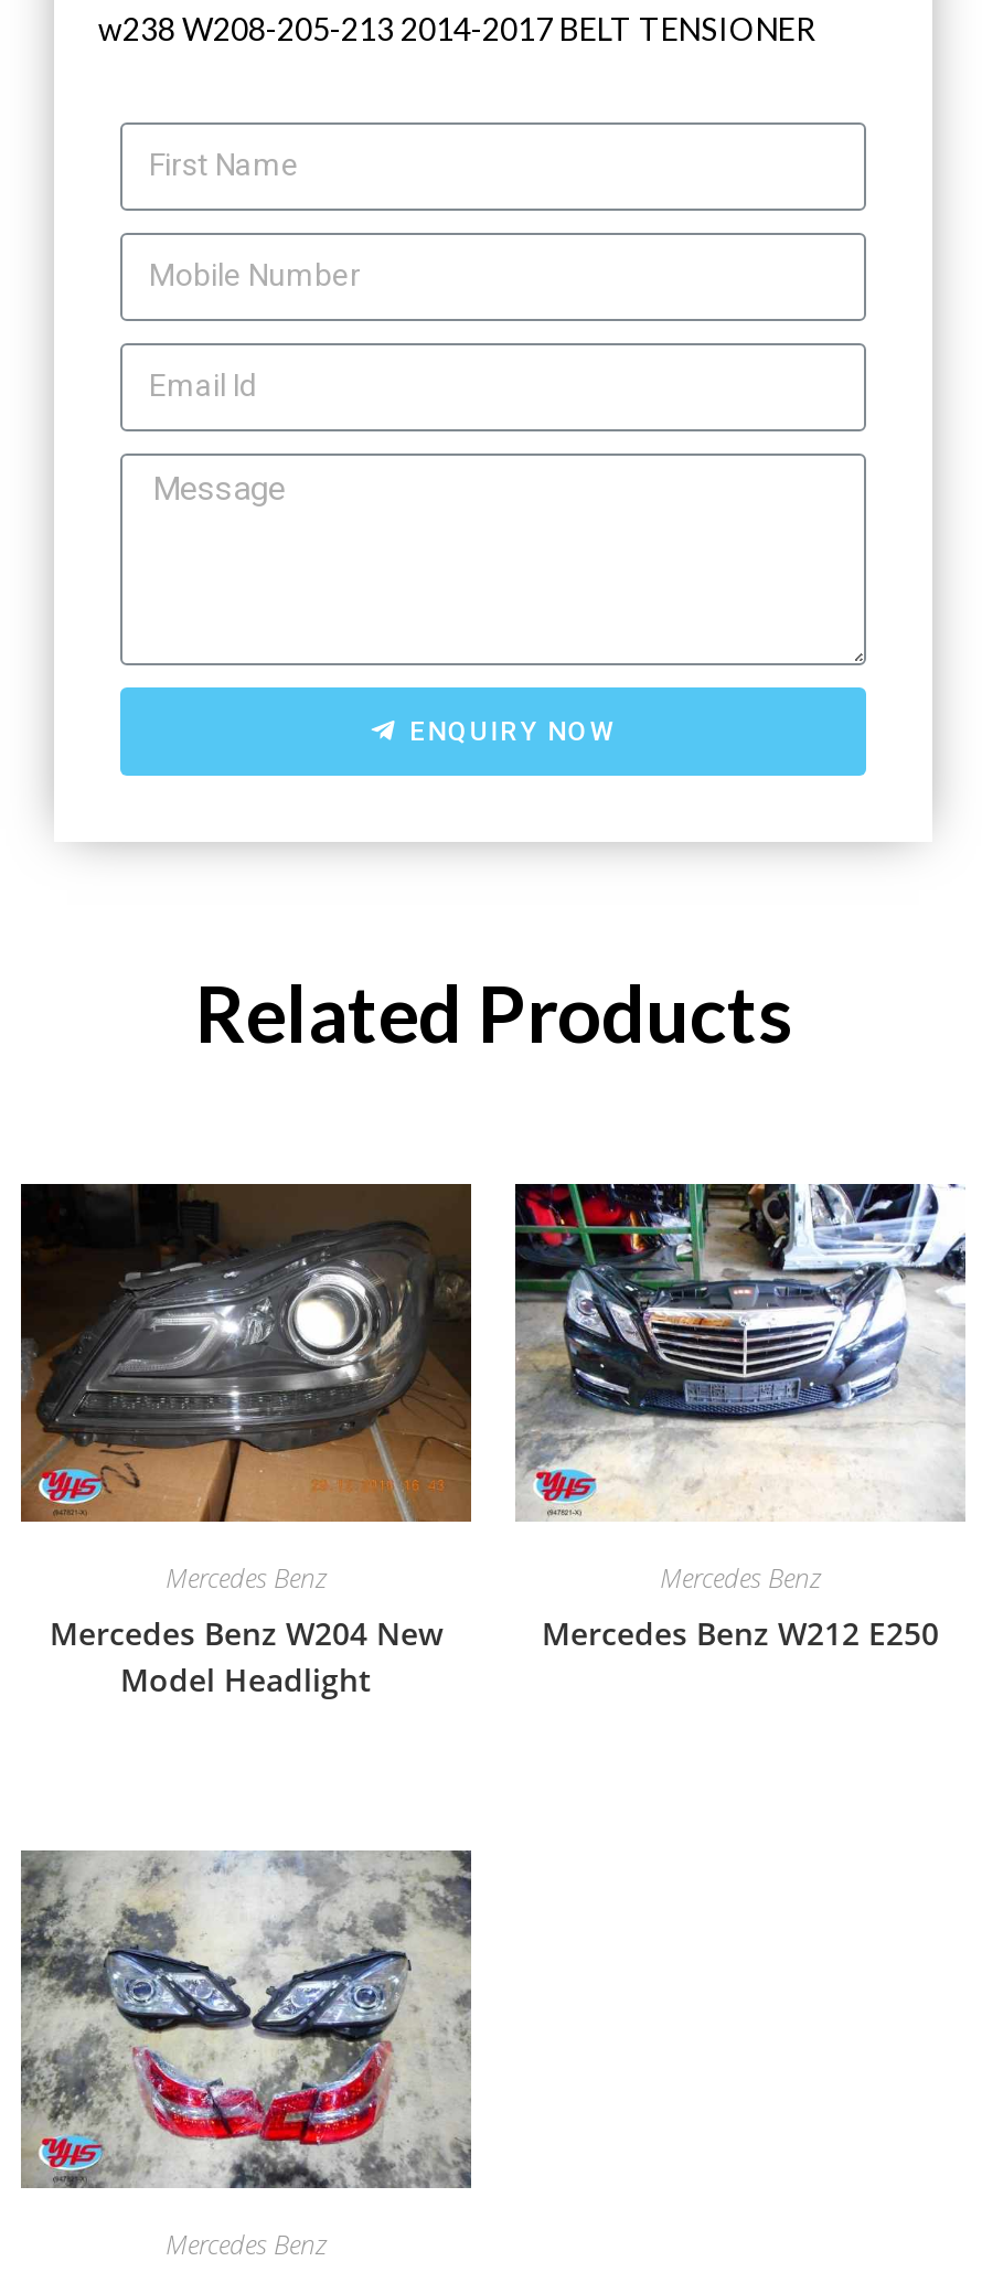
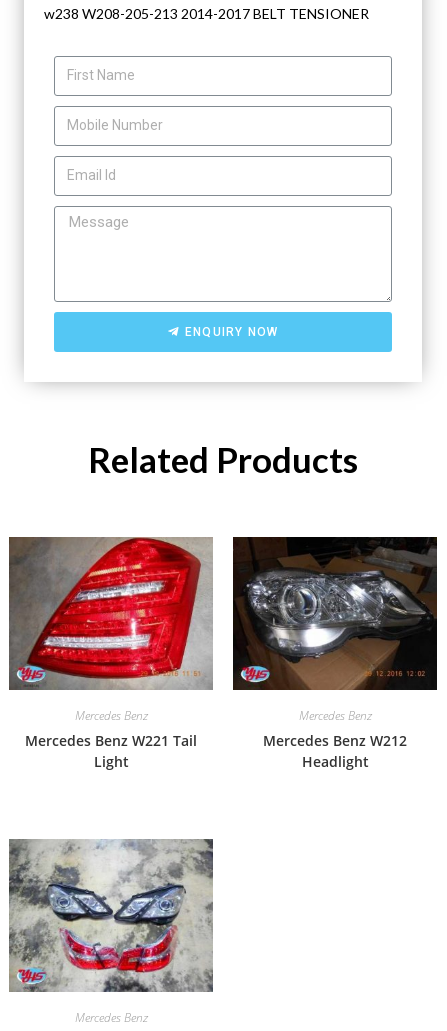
- [image]
+ [image]

- [image]
+ [image]

- Mercedes Benz W204 New
- Model Headlight
+ Mercedes Benz W221 Tail
+ Light

- Mercedes Benz W212 E250
+ Mercedes Benz W212
+ Headlight
